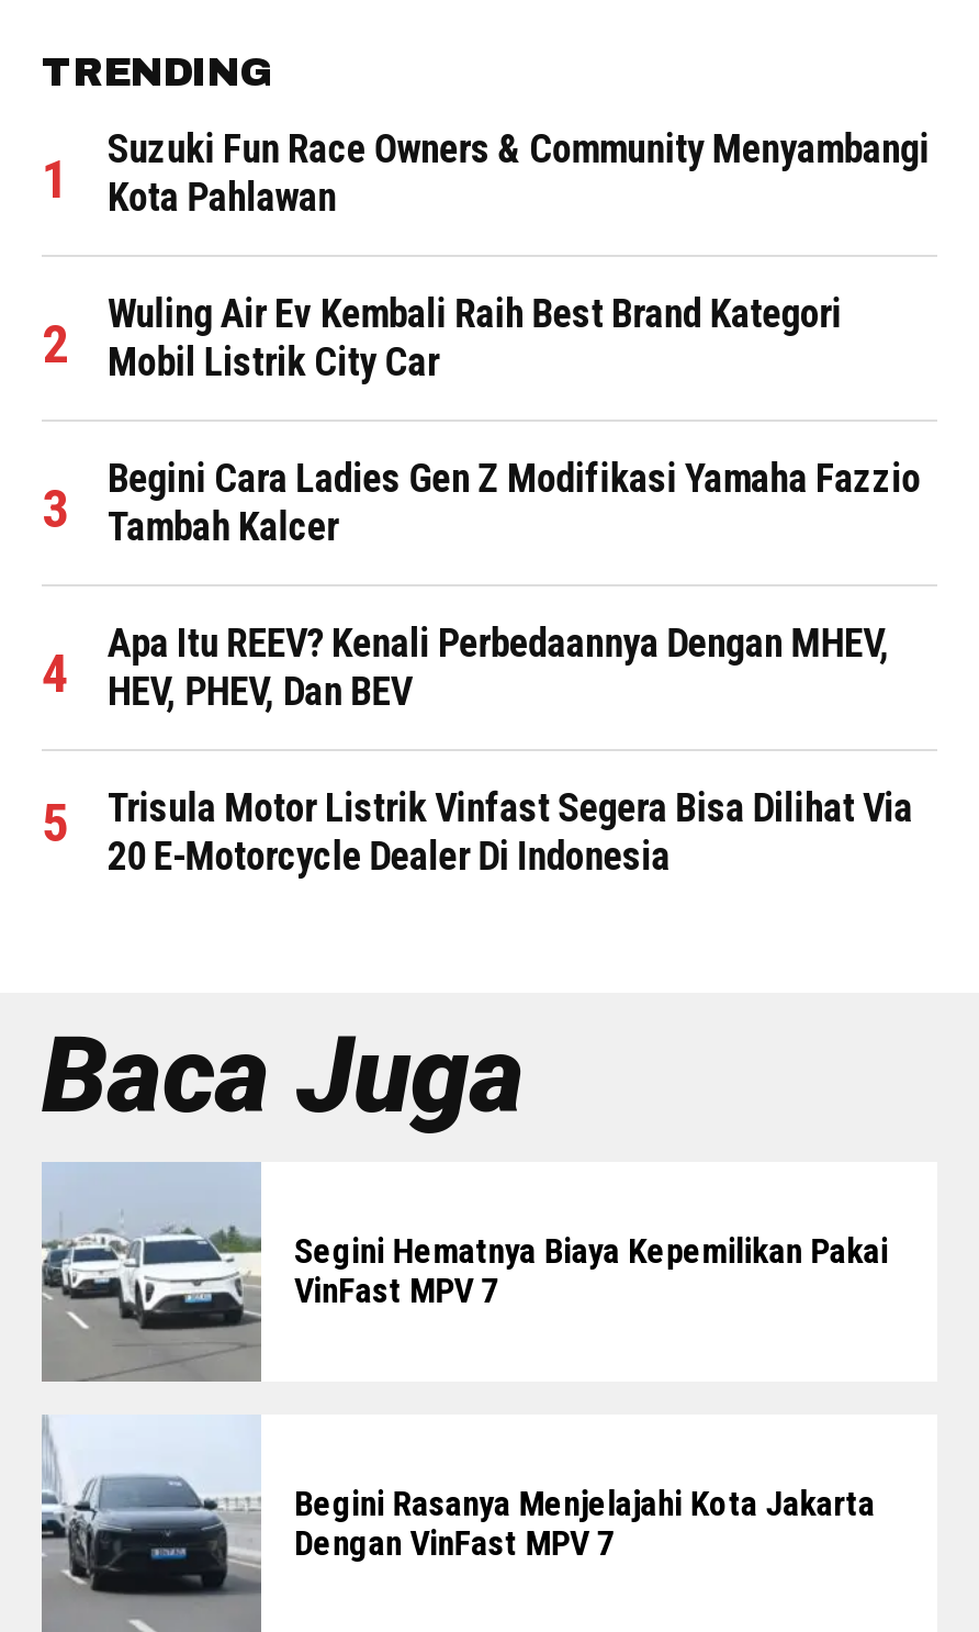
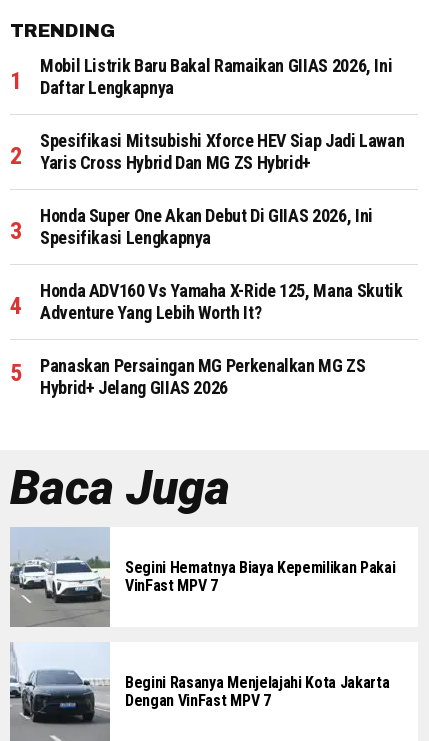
- Suzuki Fun Race Owners & Community Menyambangi
- Kota Pahlawan
+ Mobil Listrik Baru Bakal Ramaikan GIIAS 2026, Ini
+ Daftar Lengkapnya

- Wuling Air Ev Kembali Raih Best Brand Kategori
- Mobil Listrik City Car
+ Spesifikasi Mitsubishi Xforce HEV Siap Jadi Lawan
+ Yaris Cross Hybrid Dan MG ZS Hybrid+

- Begini Cara Ladies Gen Z Modifikasi Yamaha Fazzio
- Tambah Kalcer
+ Honda Super One Akan Debut Di GIIAS 2026, Ini
+ Spesifikasi Lengkapnya

- Apa Itu REEV? Kenali Perbedaannya Dengan MHEV,
- HEV, PHEV, Dan BEV
+ Honda ADV160 Vs Yamaha X-Ride 125, Mana Skutik
+ Adventure Yang Lebih Worth It?

- Trisula Motor Listrik Vinfast Segera Bisa Dilihat Via
- 20 E-Motorcycle Dealer Di Indonesia
+ Panaskan Persaingan MG Perkenalkan MG ZS
+ Hybrid+ Jelang GIIAS 2026
